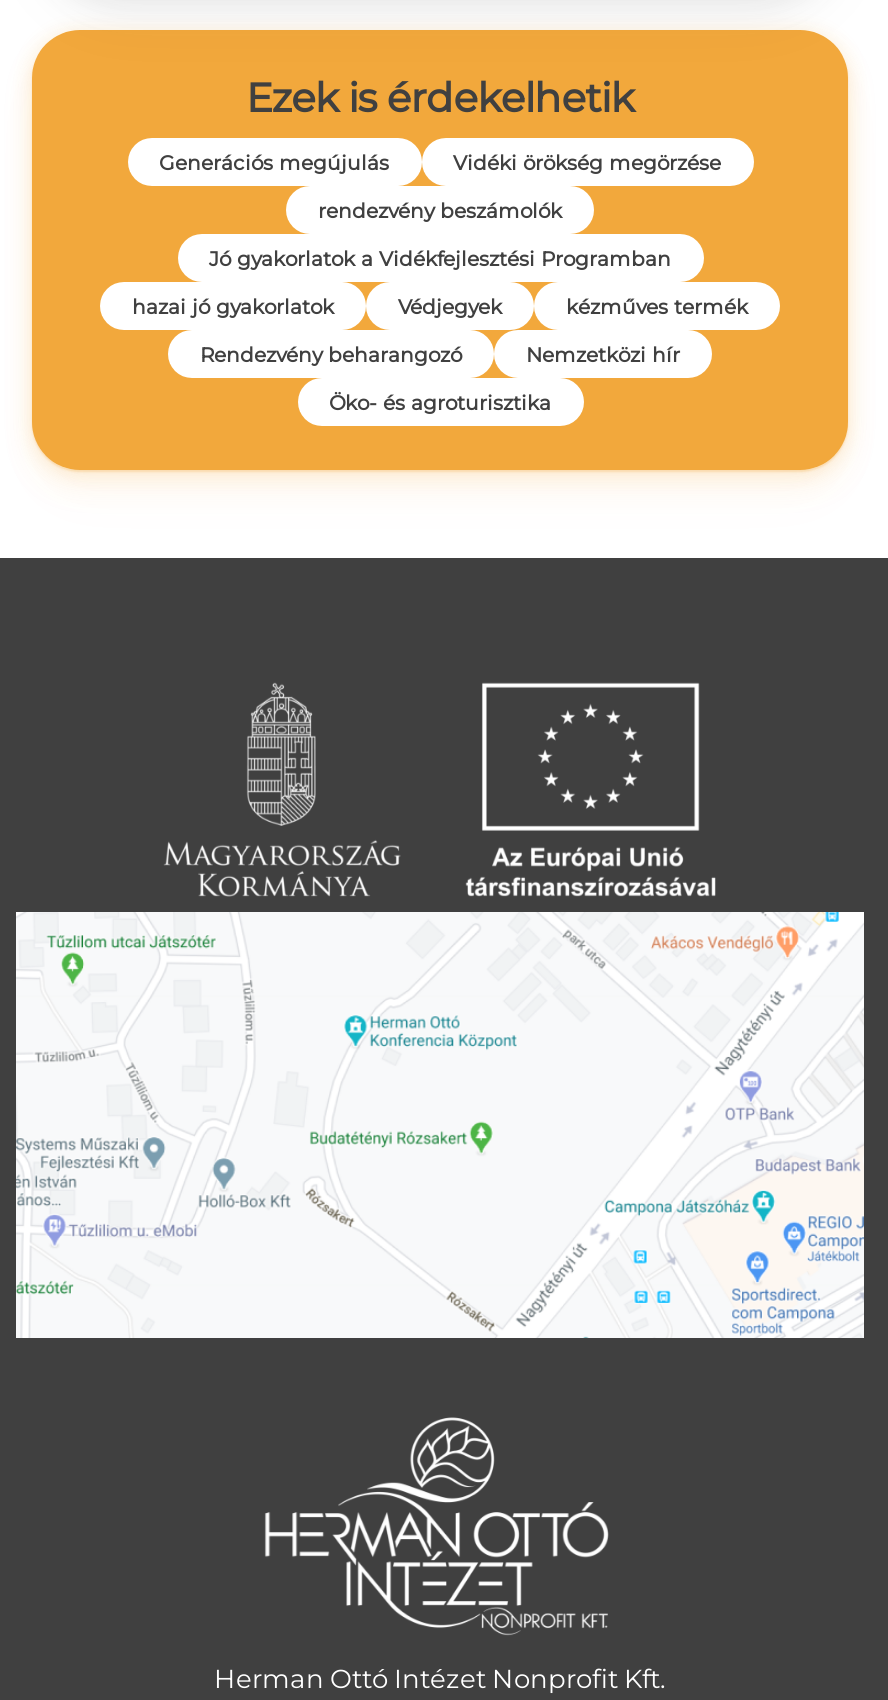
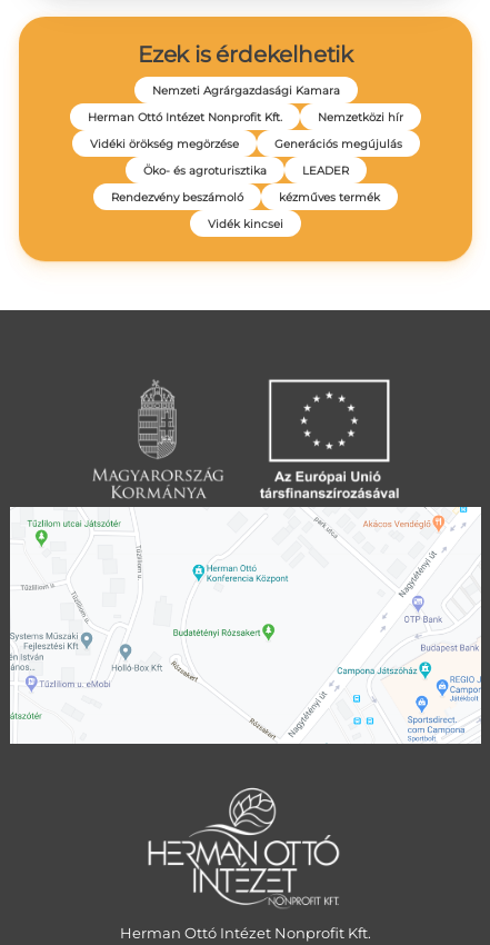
moved down: Vidéki örökség megörzése | Generációs megújulás

- rendezvény beszámolók
- Jó gyakorlatok a Vidékfejlesztési Programban
- hazai jó gyakorlatok
- Védjegyek
- Rendezvény beharangozó
+ Nemzeti Agrárgazdasági Kamara
+ Herman Ottó Intézet Nonprofit Kft.

moved down: kézműves termék

moved up: Nemzetközi hír

moved up: Öko- és agroturisztika

+ LEADER
+ Rendezvény beszámoló
+ Vidék kincsei
